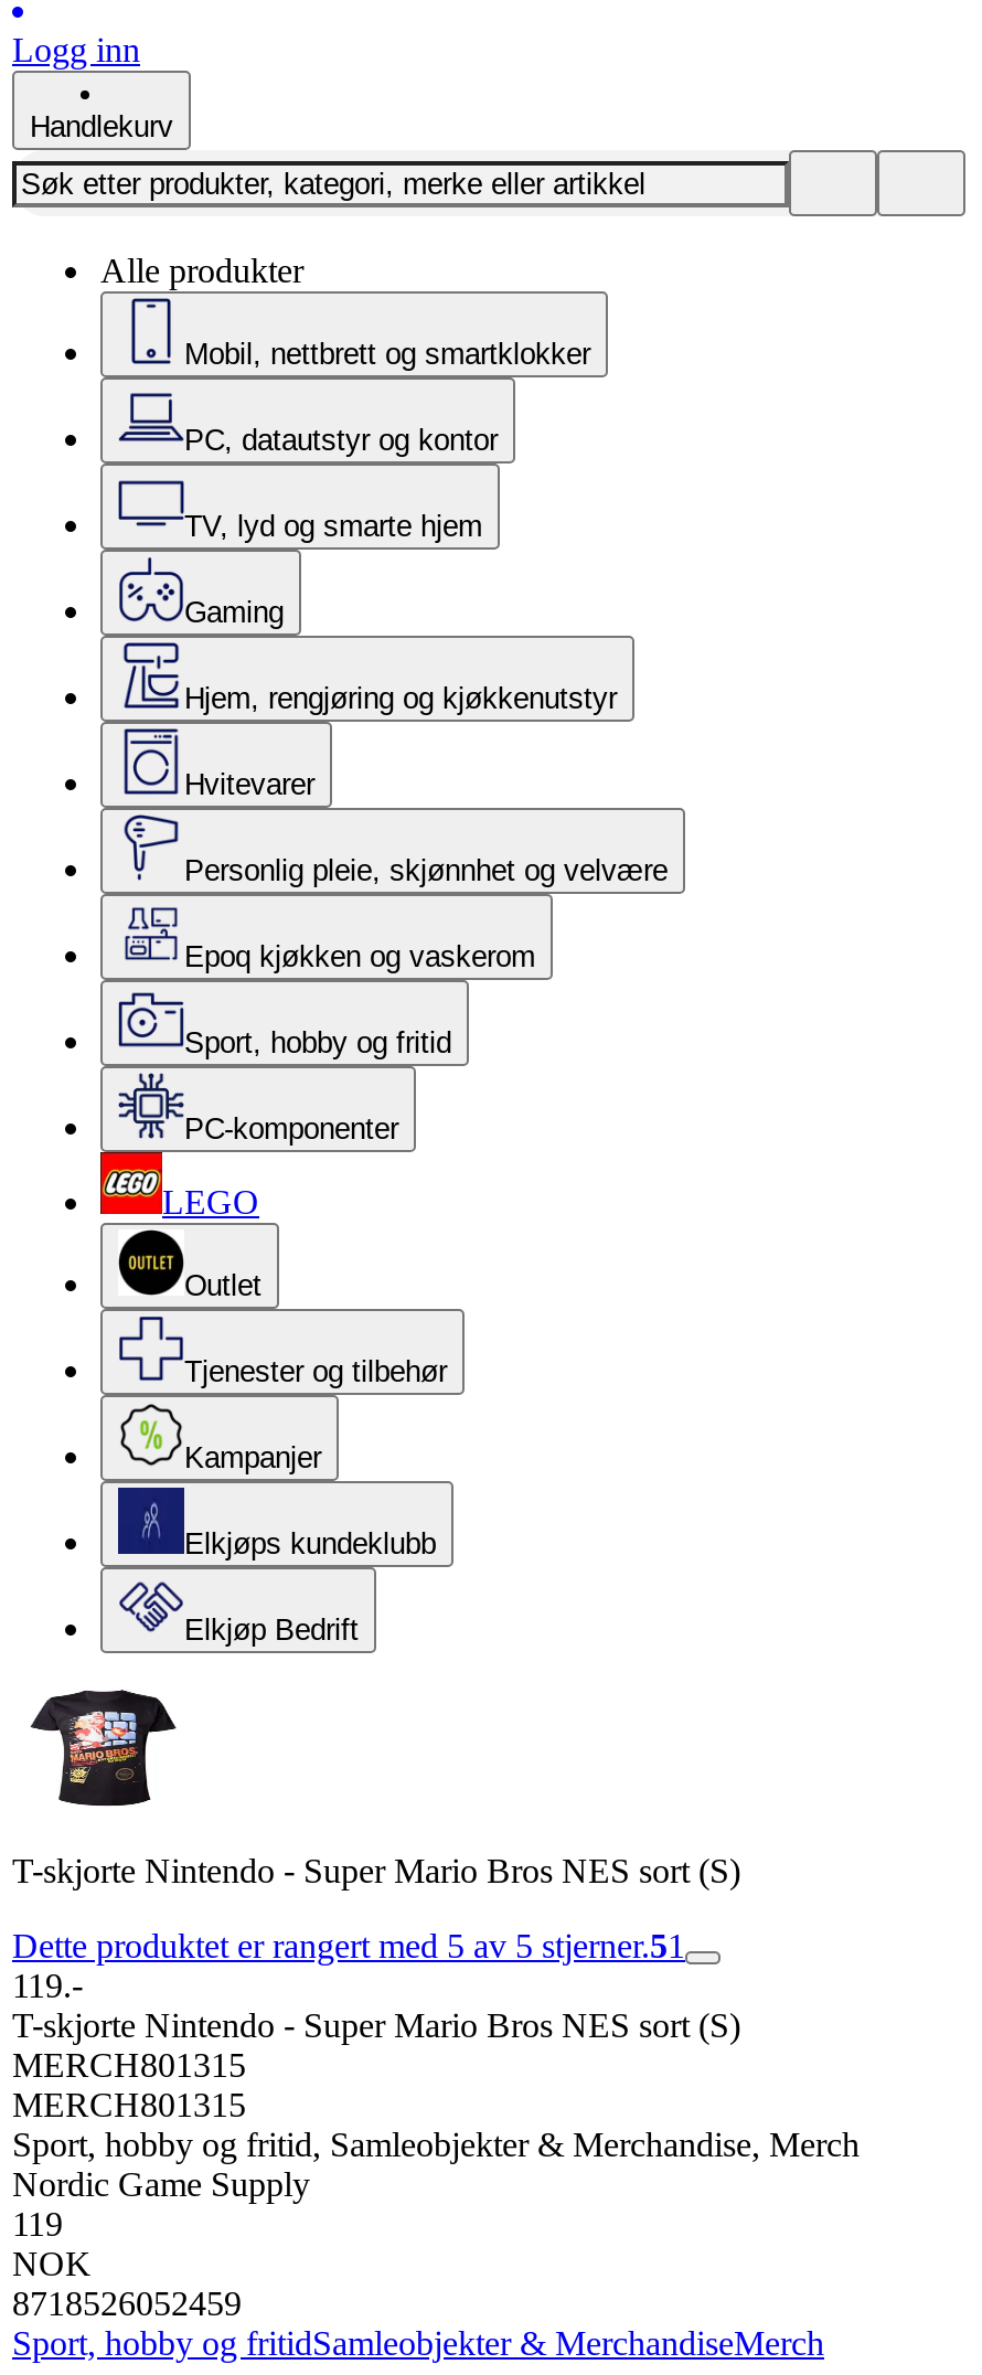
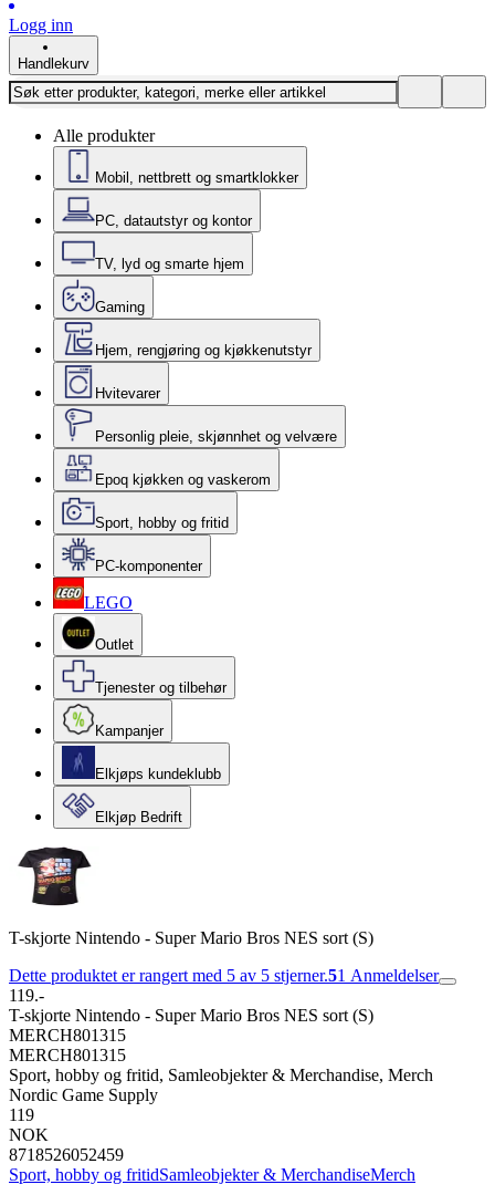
- Dette produktet er rangert med 5 av 5 stjerner.51
+ Dette produktet er rangert med 5 av 5 stjerner.51 Anmeldelser
